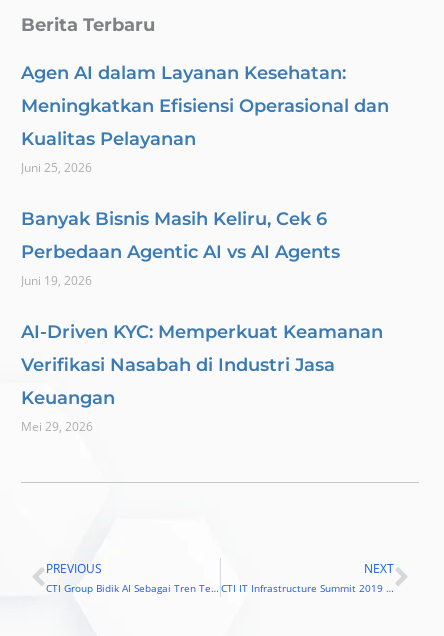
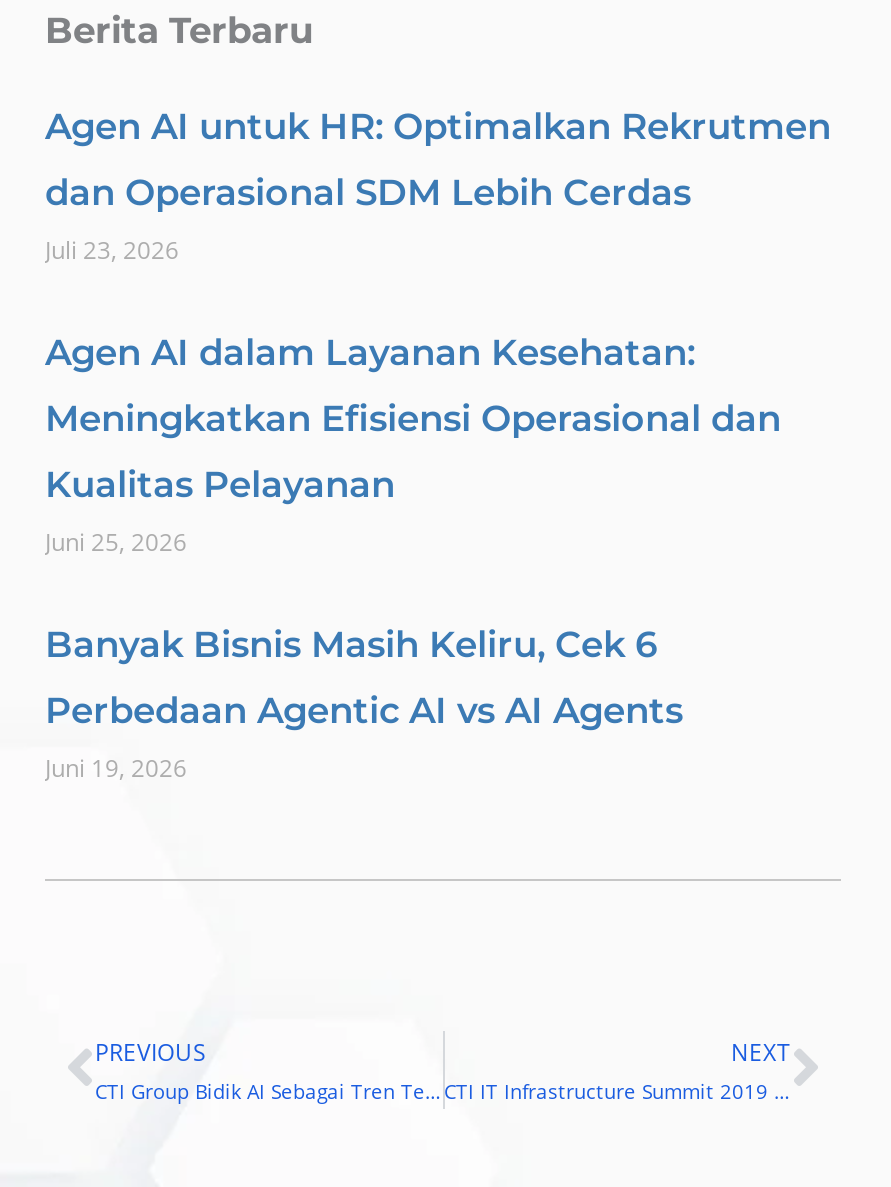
+ Agen AI untuk HR: Optimalkan Rekrutmen
+ dan Operasional SDM Lebih Cerdas
+ Juli 23, 2026

moved down: Agen AI dalam Layanan Kesehatan: | Meningkatkan Efisiensi Operasional dan | Kualitas Pelayanan | Juni 25, 2026 | Banyak Bisnis Masih Keliru, Cek 6 | Perbedaan Agentic AI vs AI Agents | Juni 19, 2026

- AI-Driven KYC: Memperkuat Keamanan
- Verifikasi Nasabah di Industri Jasa
- Keuangan
- Mei 29, 2026
